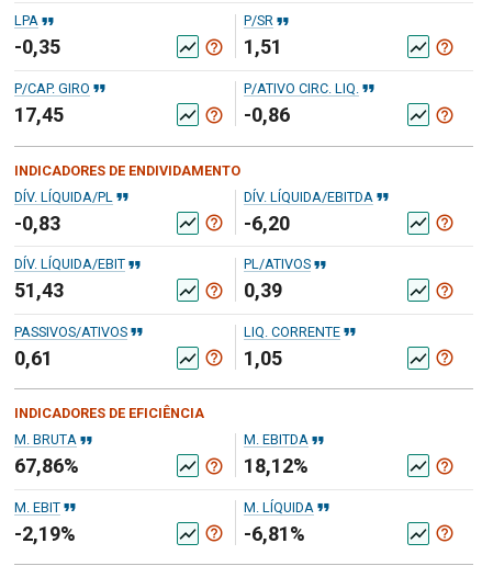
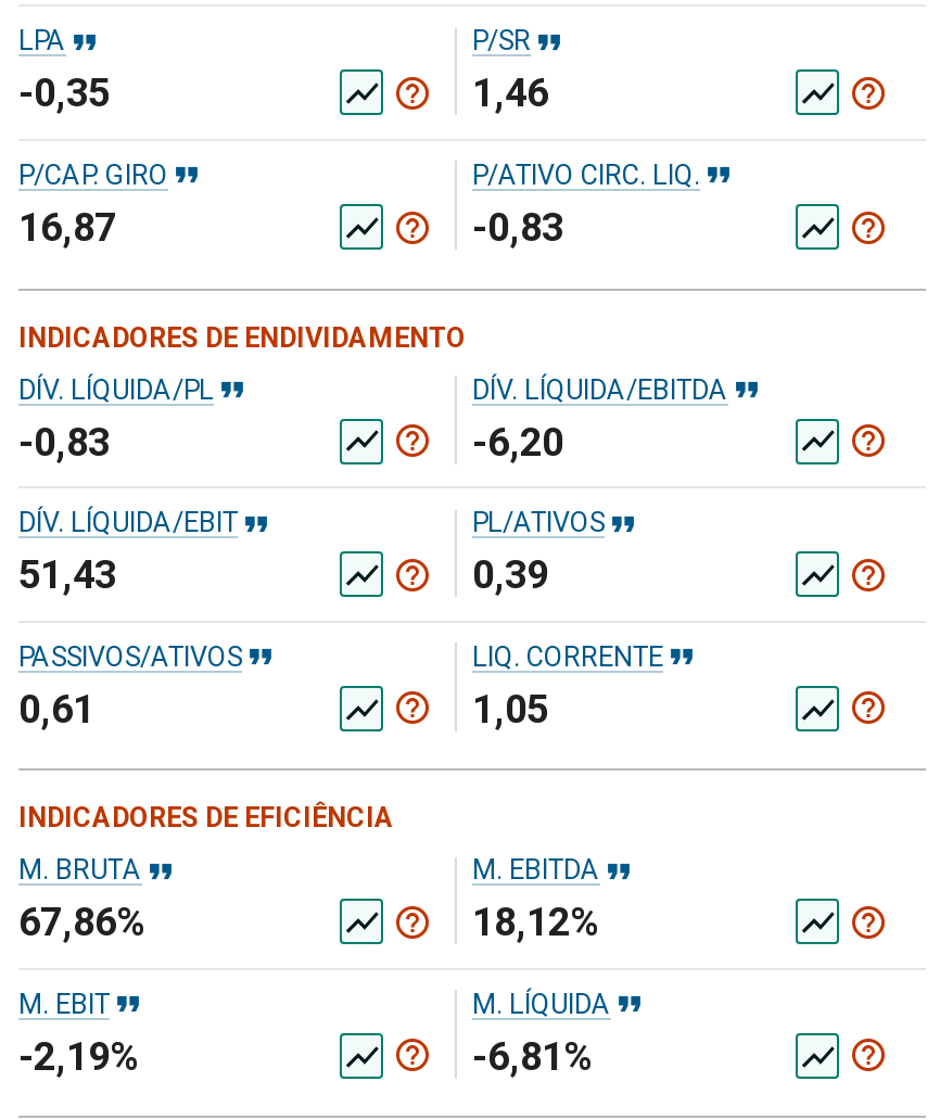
- 1,51
+ 1,46

- 17,45
+ 16,87

- -0,86
+ -0,83
